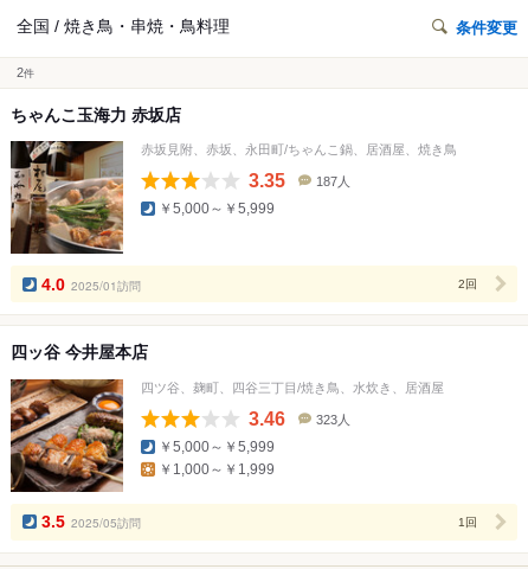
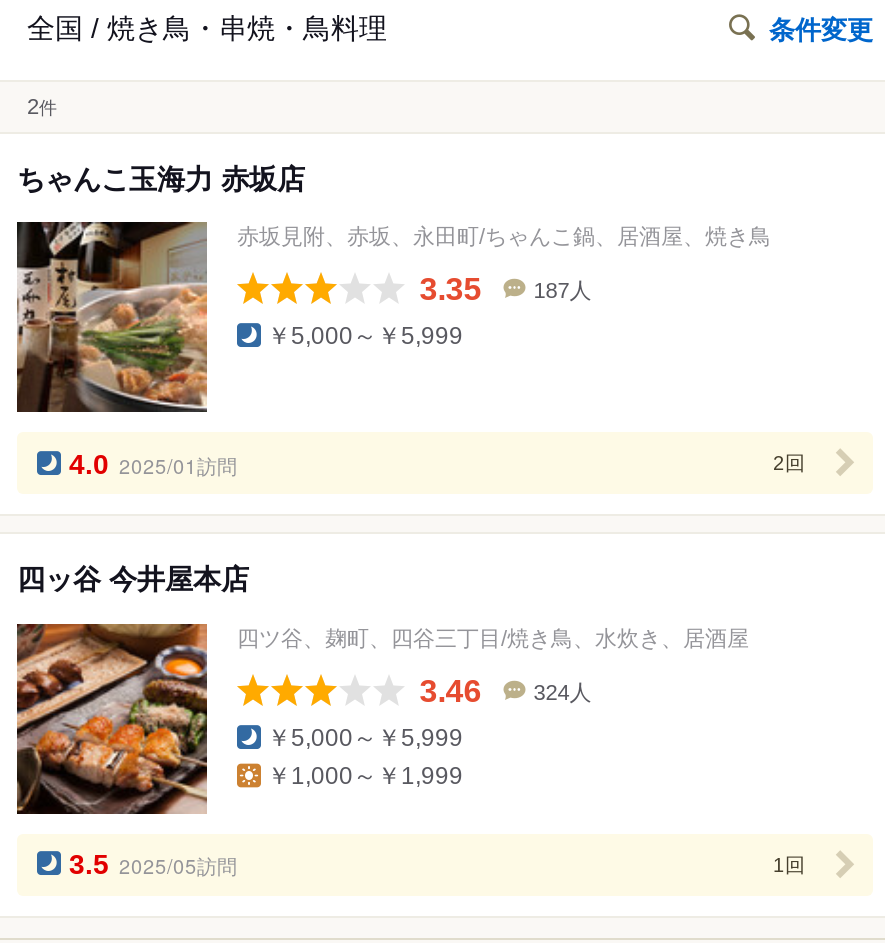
- 323人
+ 324人
